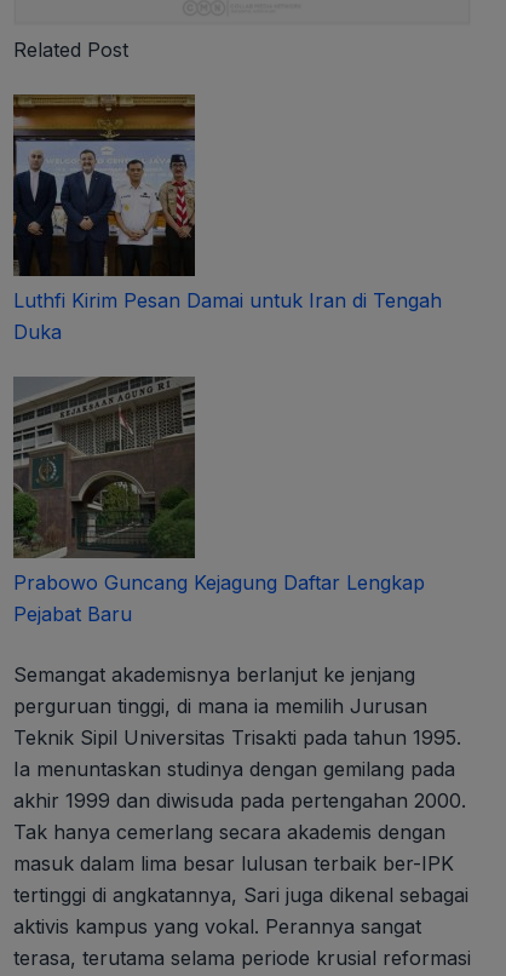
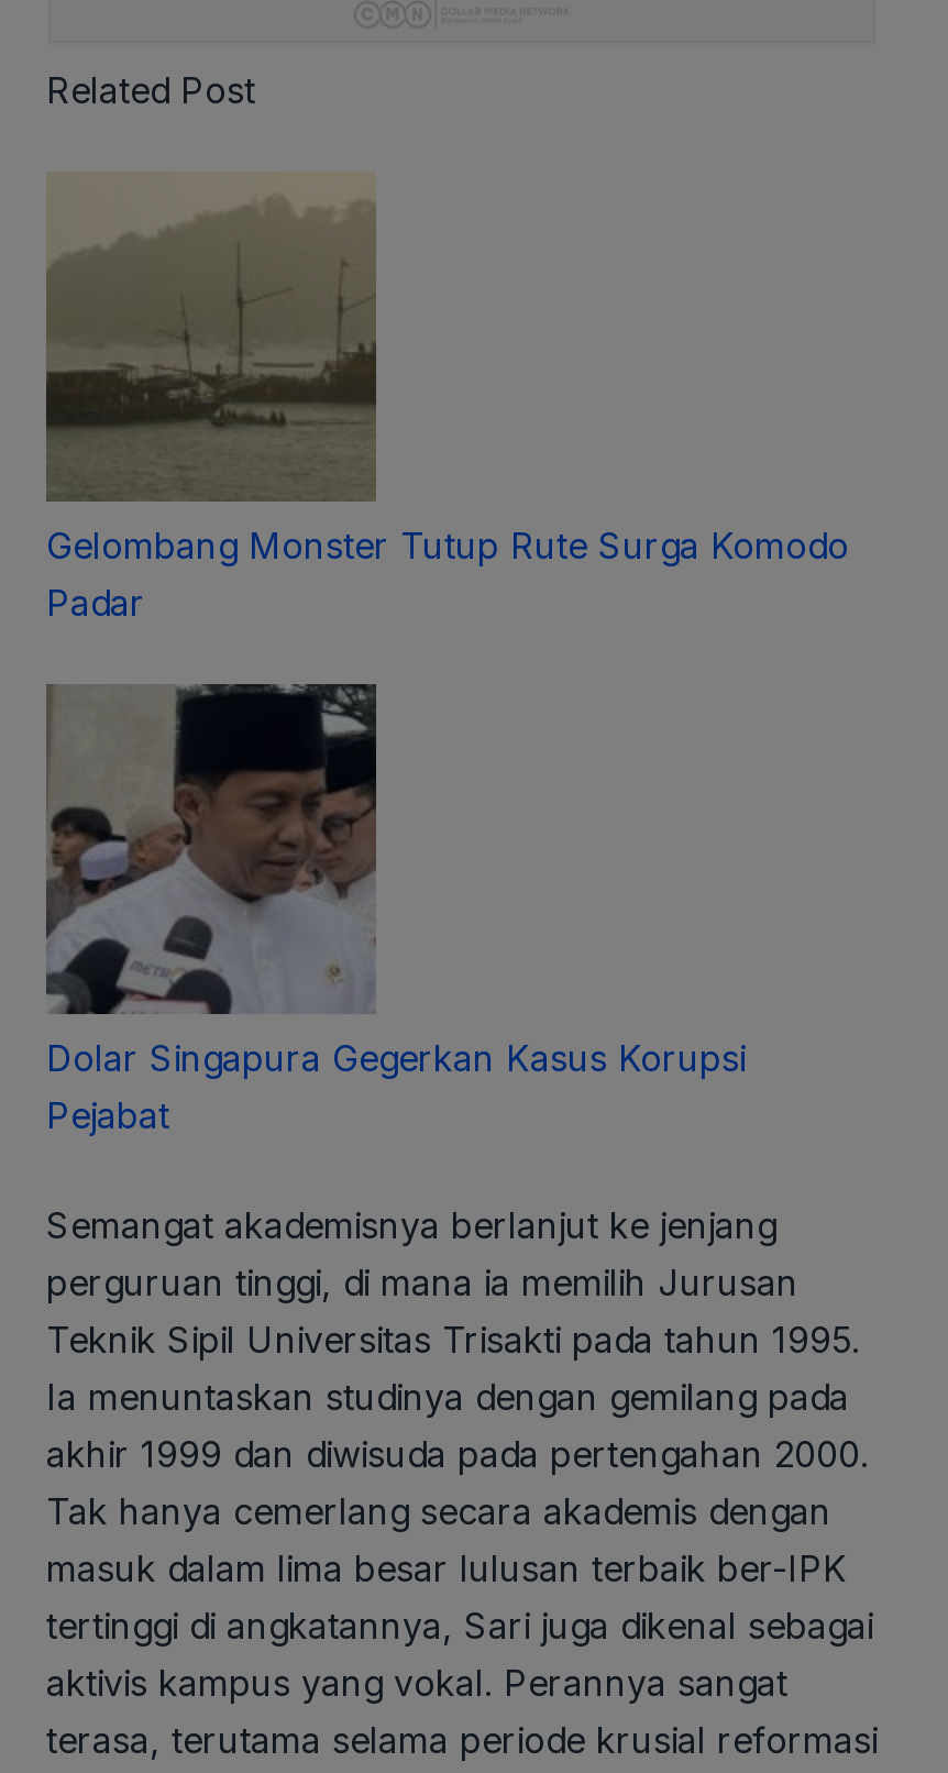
- [image]
- Luthfi Kirim Pesan Damai untuk Iran di Tengah
- Duka
+ [image]
+ Gelombang Monster Tutup Rute Surga Komodo
+ Padar

- [image]
- Prabowo Guncang Kejagung Daftar Lengkap
- Pejabat Baru
+ [image]
+ Dolar Singapura Gegerkan Kasus Korupsi
+ Pejabat
